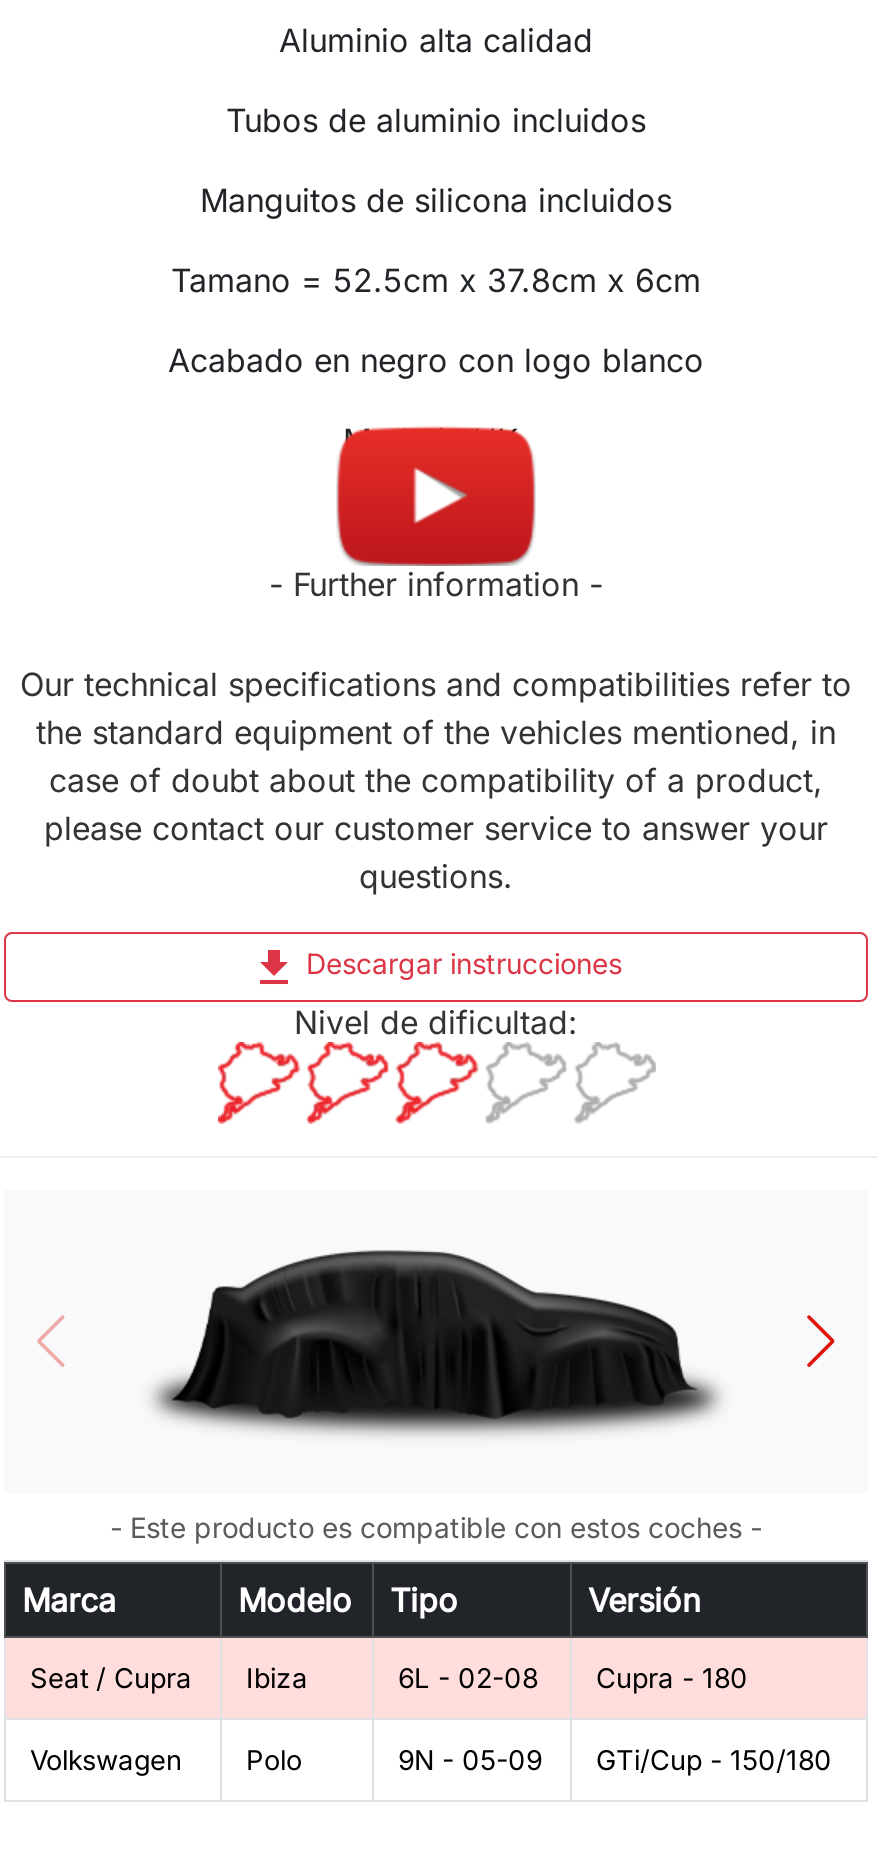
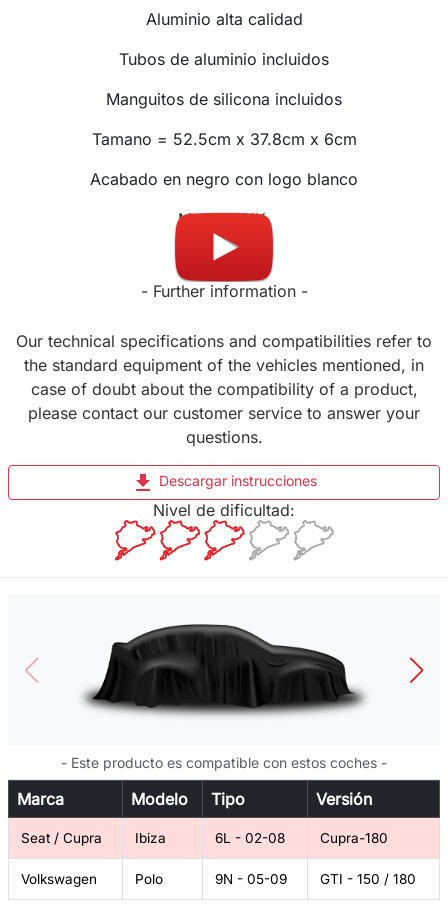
- Cupra - 180
+ Cupra-180

- GTi/Cup - 150/180
+ GTI - 150 / 180
